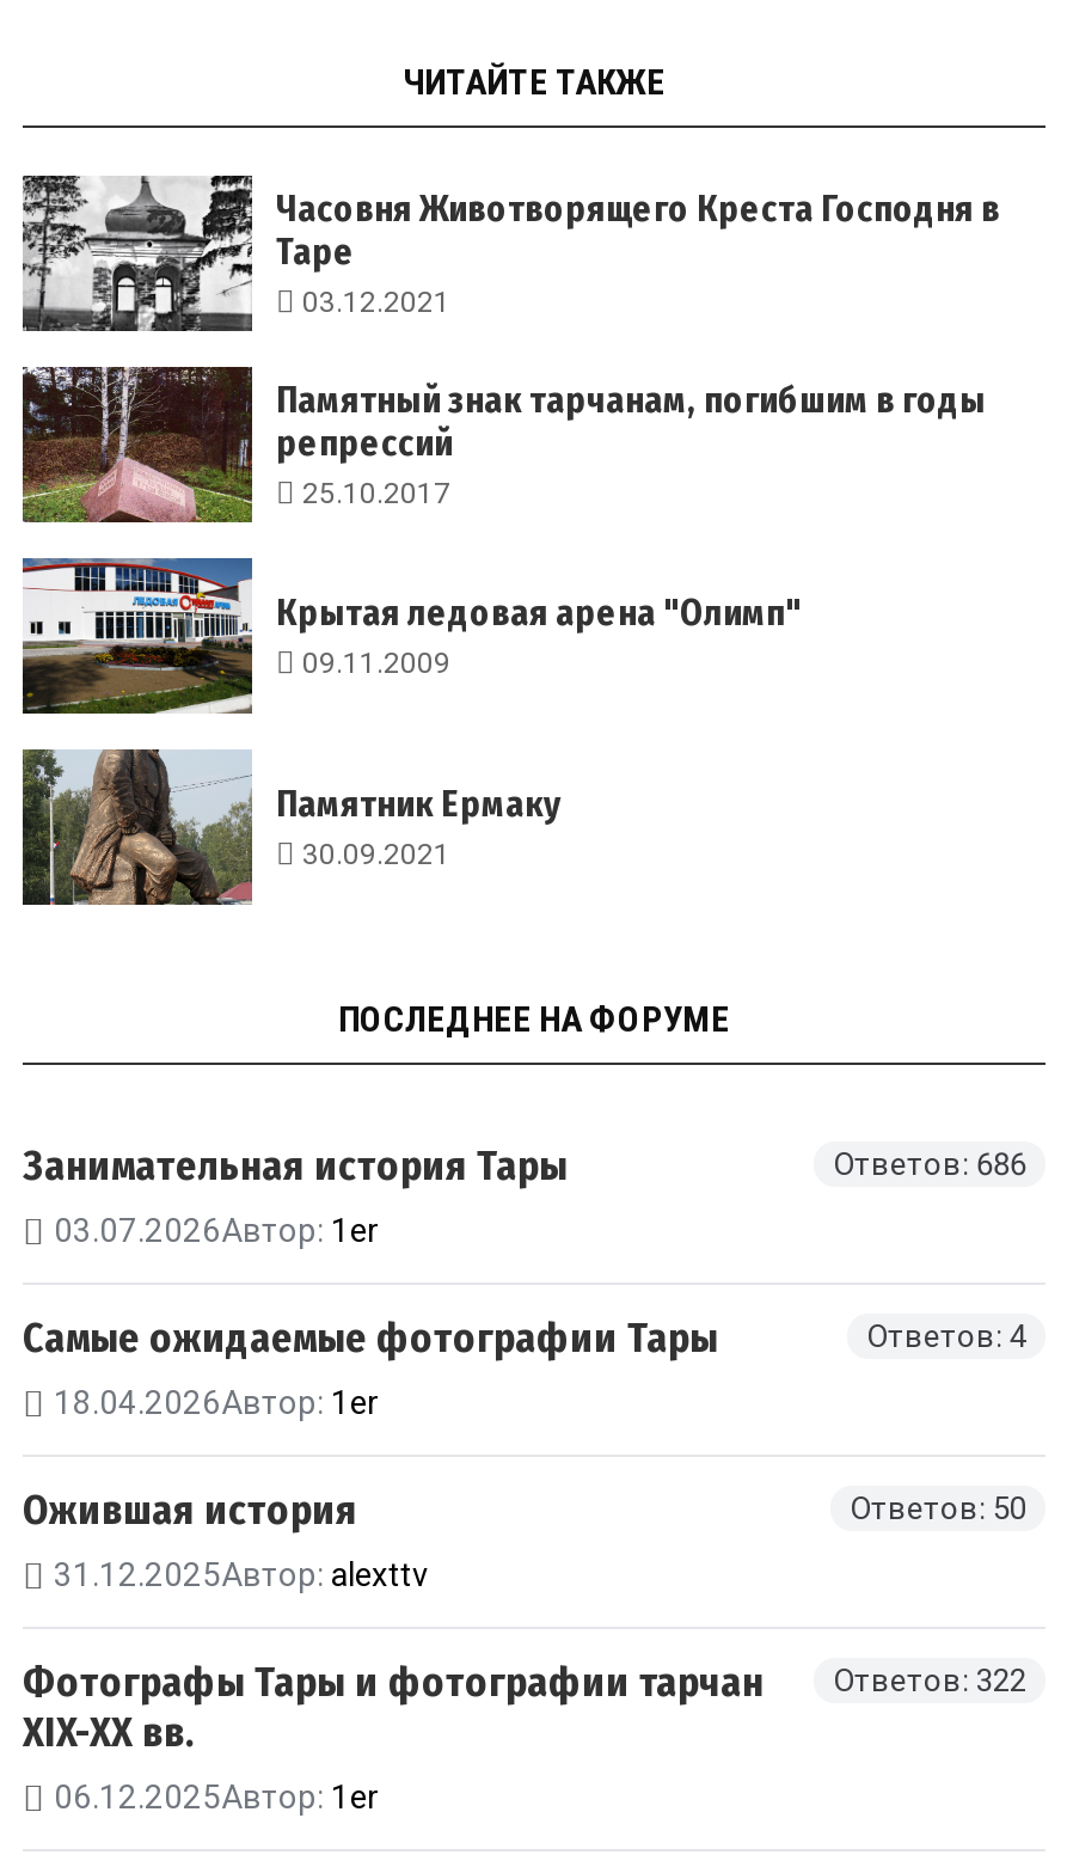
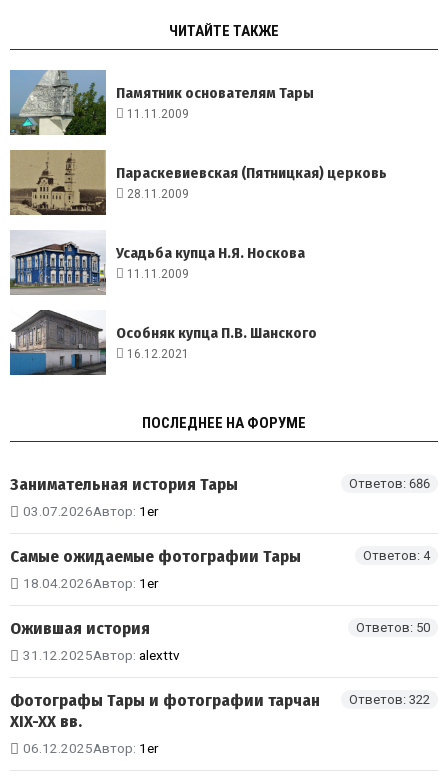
- [image]
- Часовня Животворящего Креста Господня в
- Таре
- 03.12.2021
+ [image]
+ Памятник основателям Тары
+ 11.11.2009

- [image]
- Памятный знак тарчанам, погибшим в годы
- репрессий
- 25.10.2017
+ [image]
+ Параскевиевская (Пятницкая) церковь
+ 28.11.2009

- [image]
- Крытая ледовая арена "Олимп"
- 09.11.2009
+ [image]
+ Усадьба купца Н.Я. Носкова
+ 11.11.2009

- [image]
- Памятник Ермаку
- 30.09.2021
+ [image]
+ Особняк купца П.В. Шанского
+ 16.12.2021
